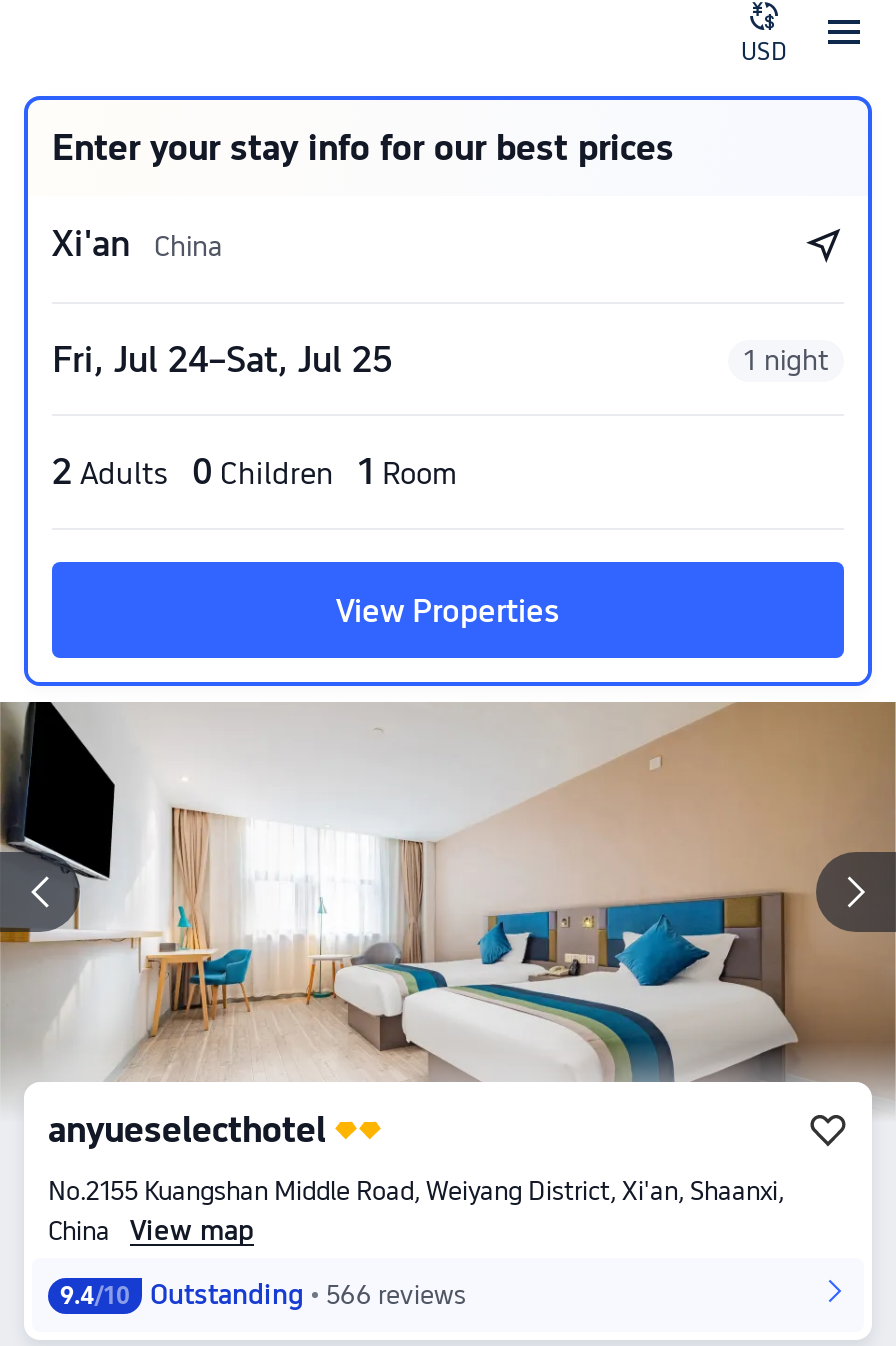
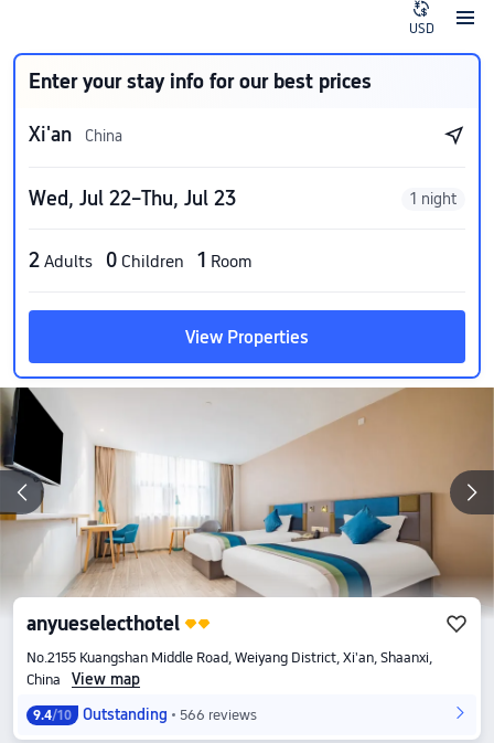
- Fri, Jul 24–Sat, Jul 25
+ Wed, Jul 22–Thu, Jul 23
